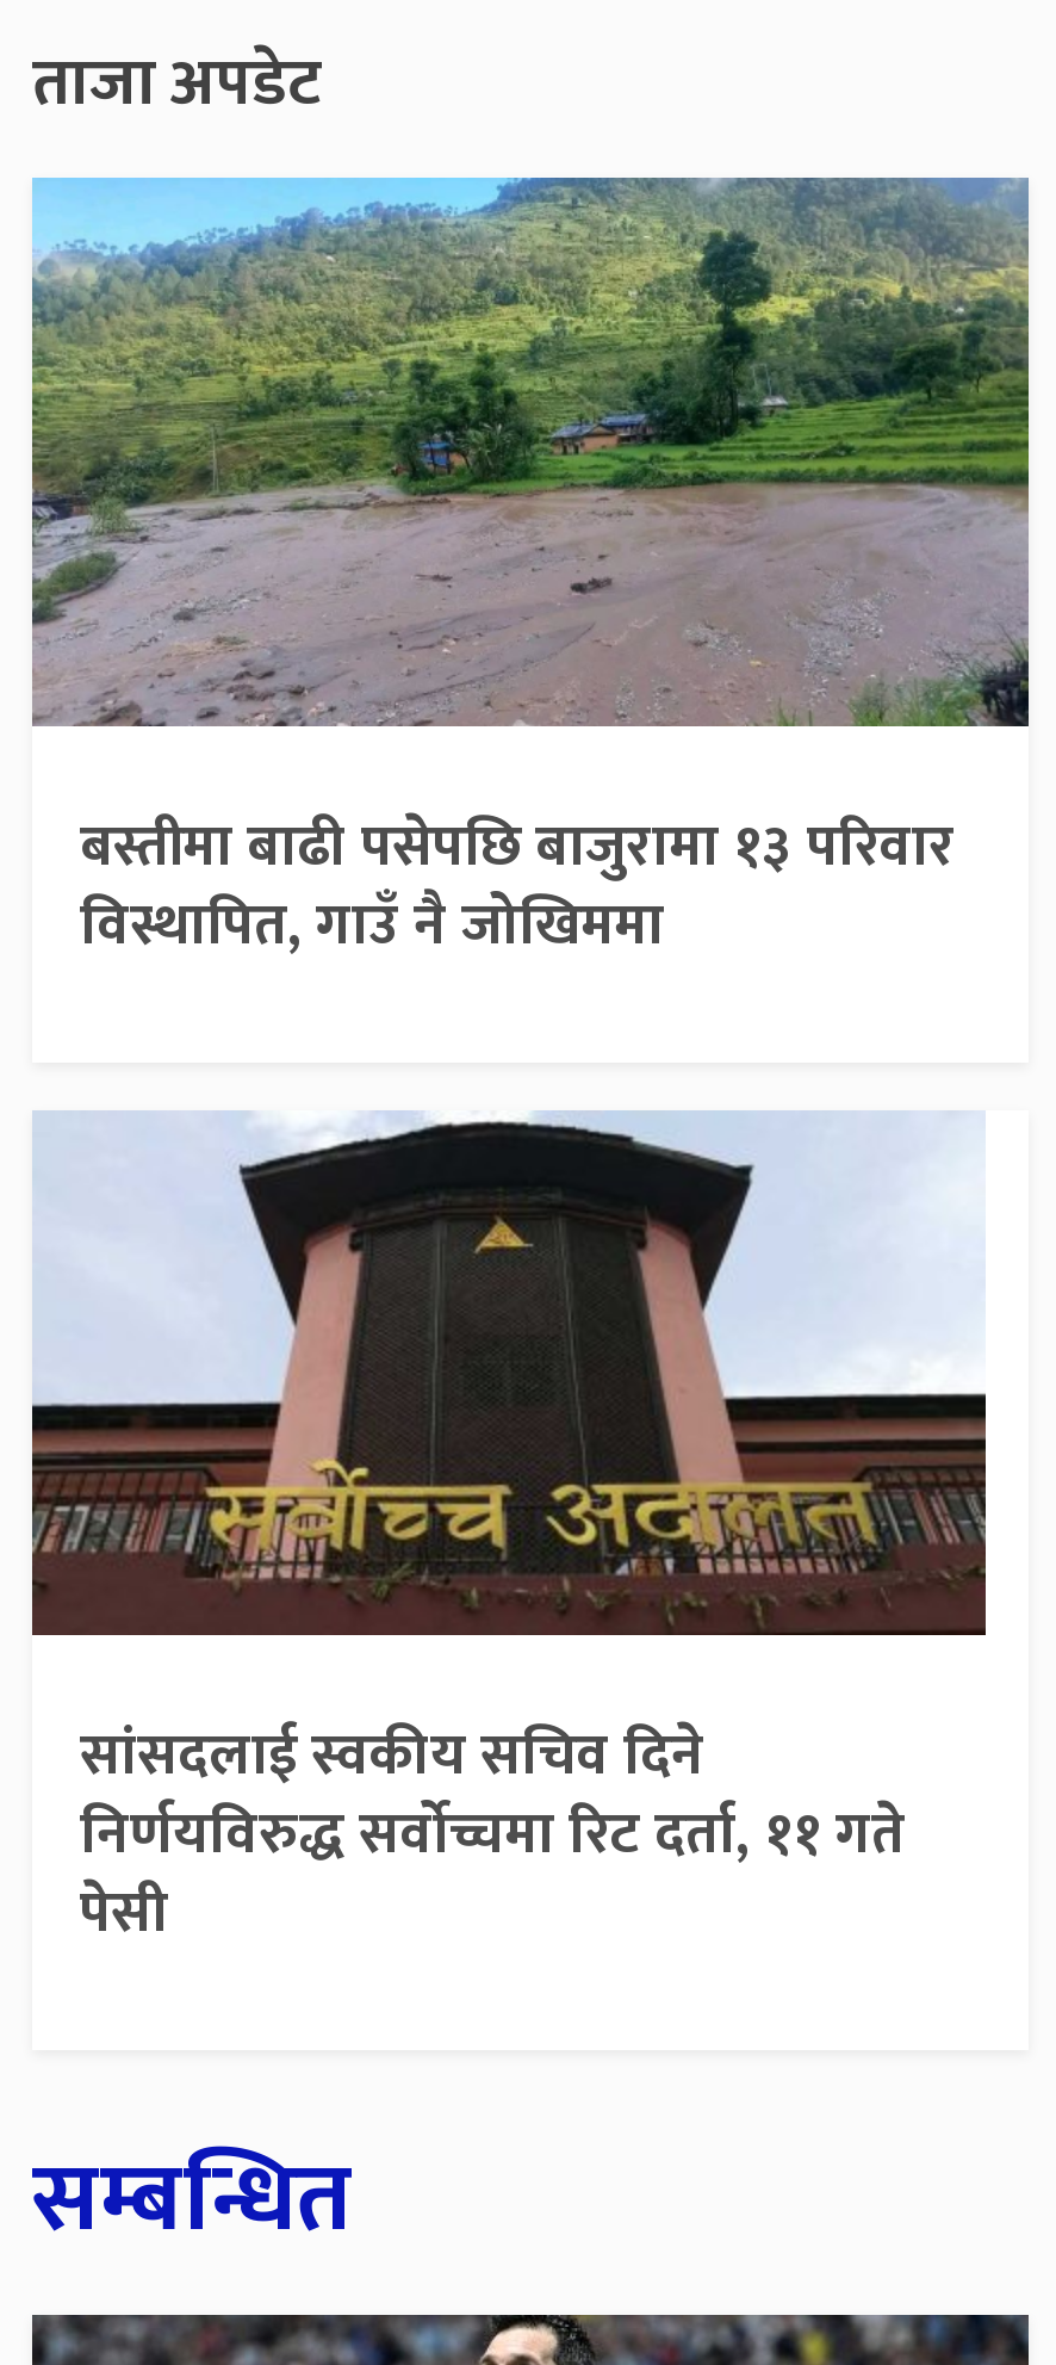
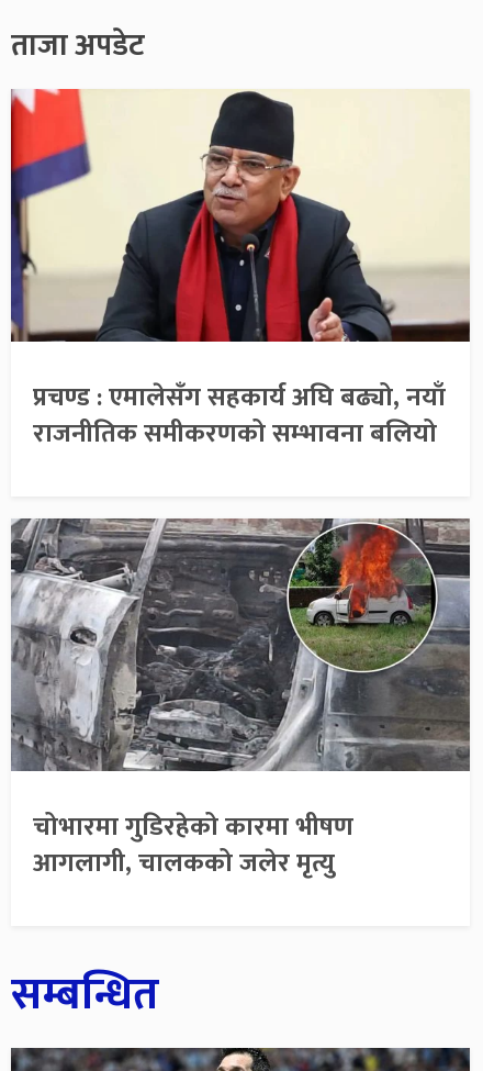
- [image]
- बस्तीमा बाढी पसेपछि बाजुरामा १३ परिवार
- विस्थापित, गाउँ नै जोखिममा
+ [image]
+ प्रचण्ड : एमालेसँग सहकार्य अघि बढ्यो, नयाँ
+ राजनीतिक समीकरणको सम्भावना बलियो

- [image]
- सांसदलाई स्वकीय सचिव दिने
- निर्णयविरुद्ध सर्वोच्चमा रिट दर्ता, ११ गते
- पेसी
+ [image]
+ चोभारमा गुडिरहेको कारमा भीषण
+ आगलागी, चालकको जलेर मृत्यु
